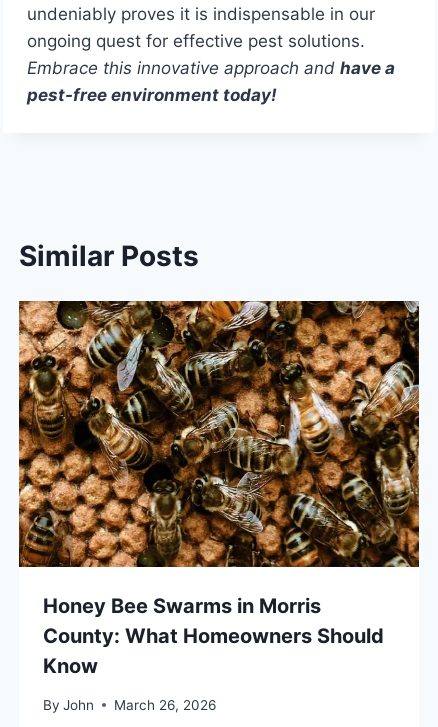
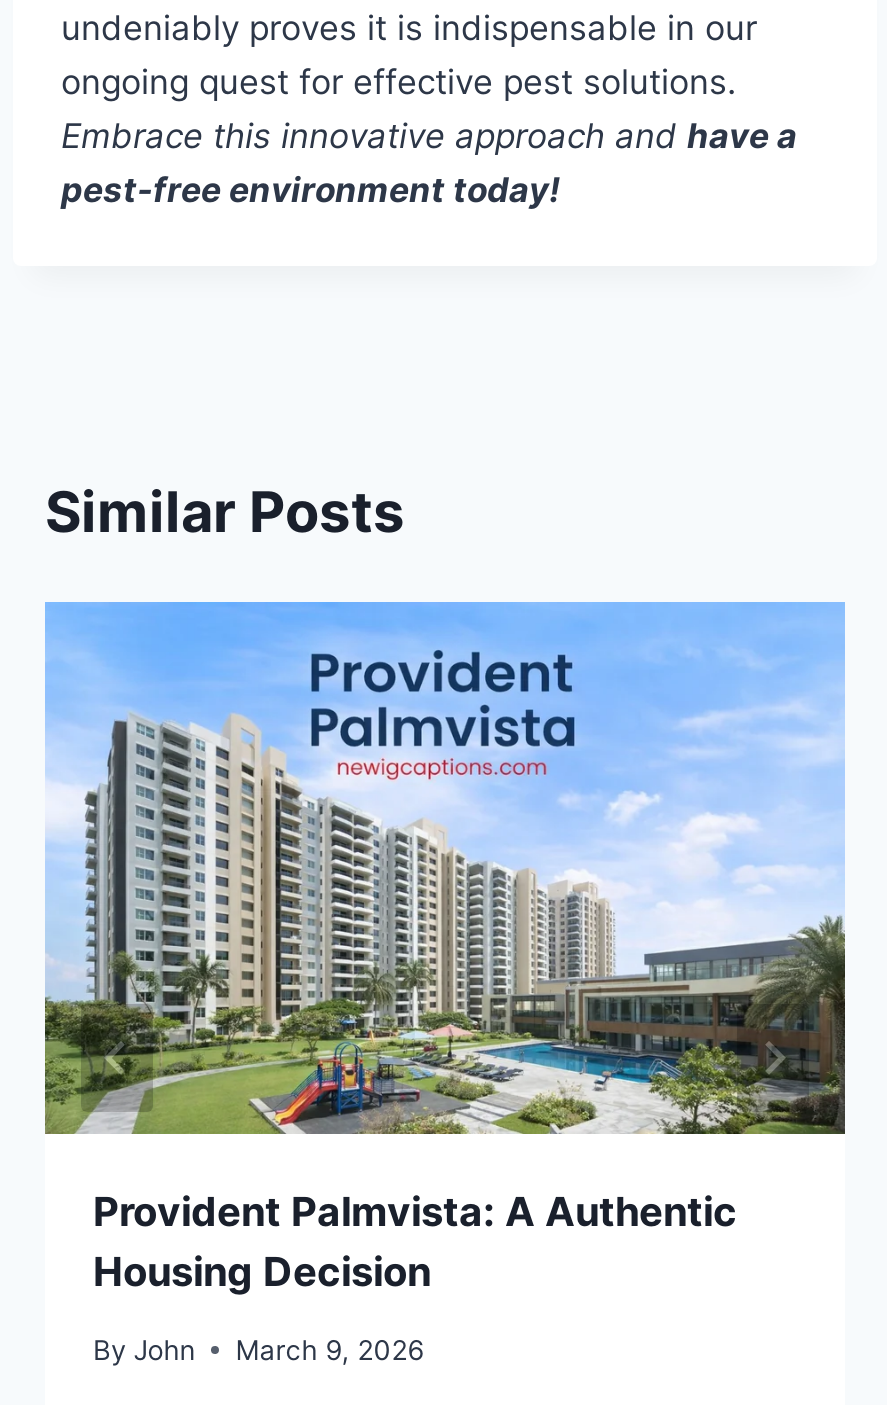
- [image]
- Honey Bee Swarms in Morris
- County: What Homeowners Should
- Know
+ [image]
+ Provident Palmvista: A Authentic
+ Housing Decision

- By John March 26, 2026
+ By John March 9, 2026
